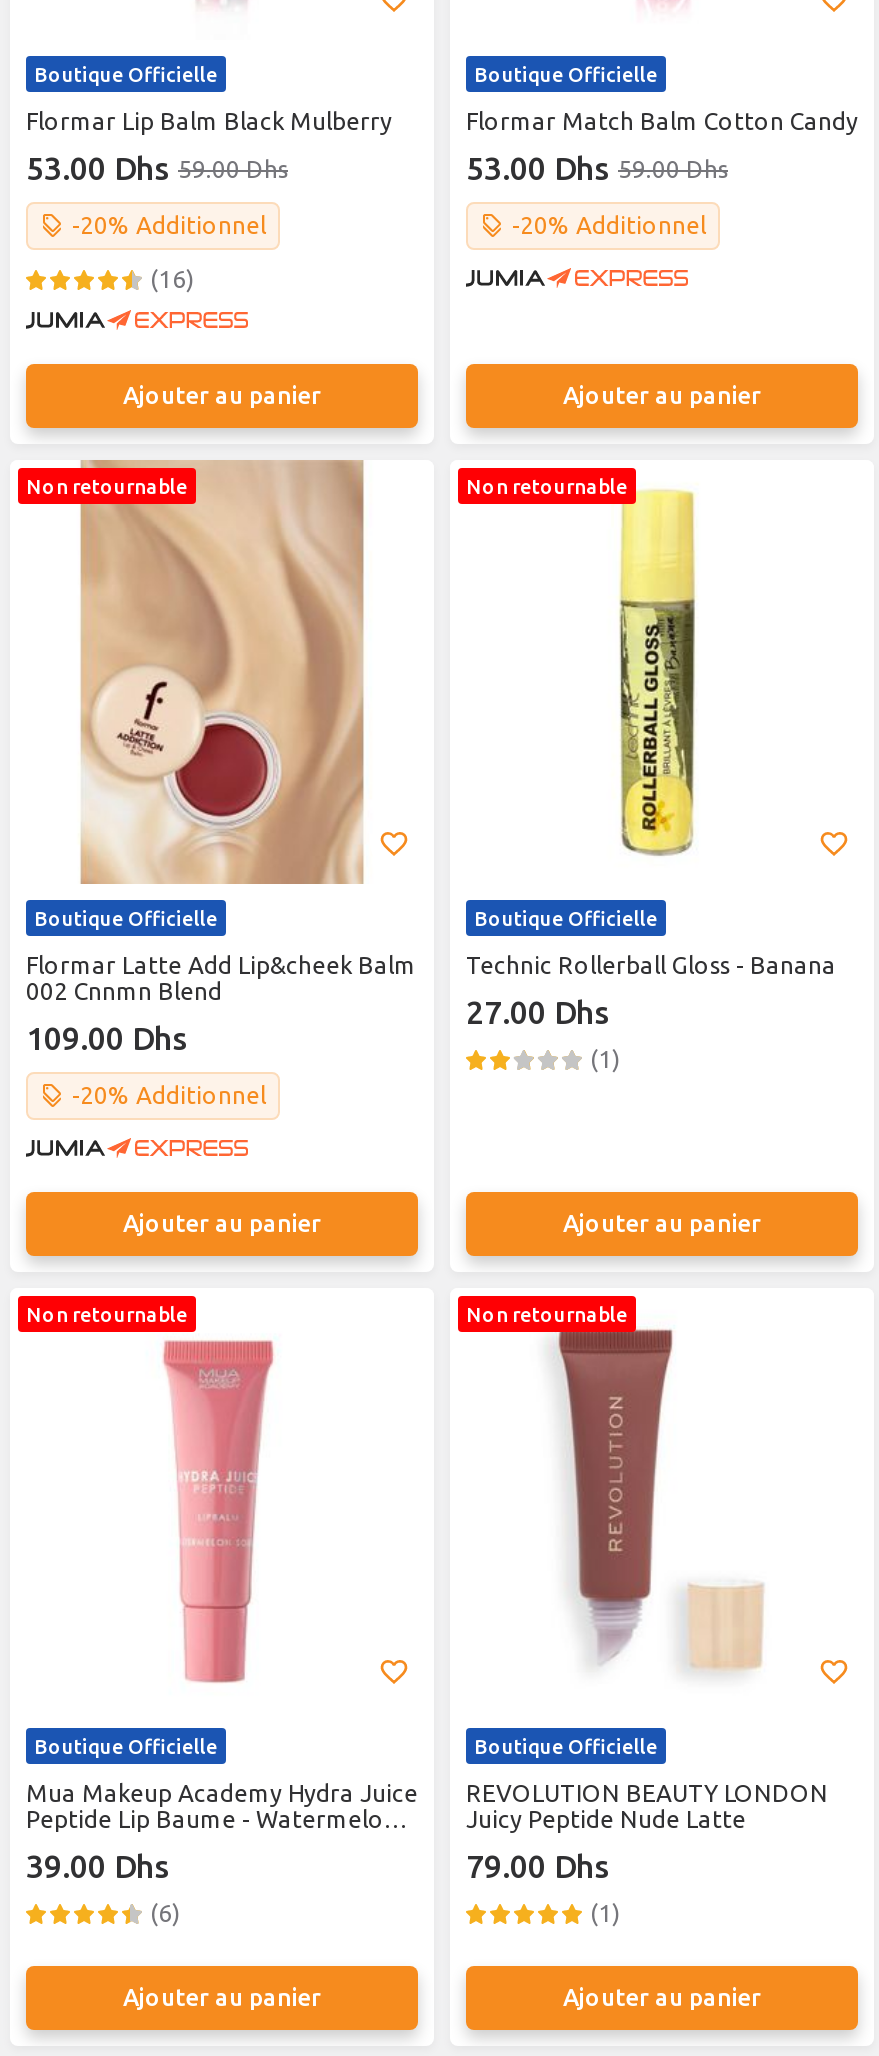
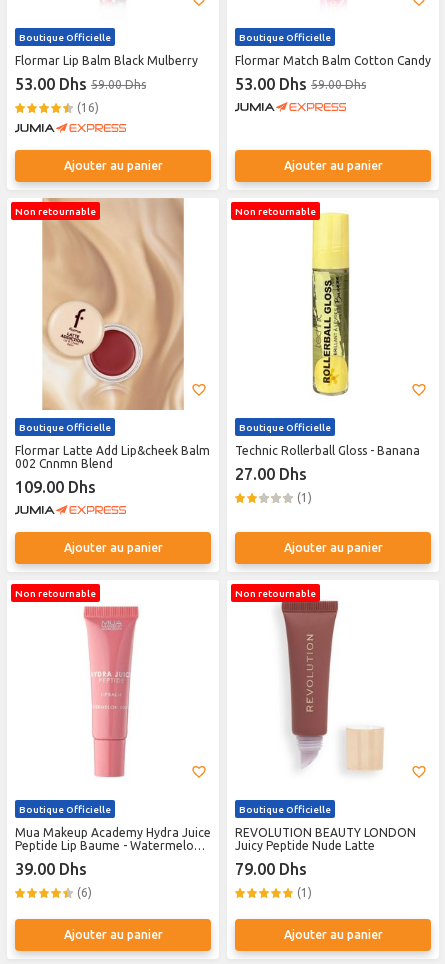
- -20% Additionnel

- -20% Additionnel

- -20% Additionnel
